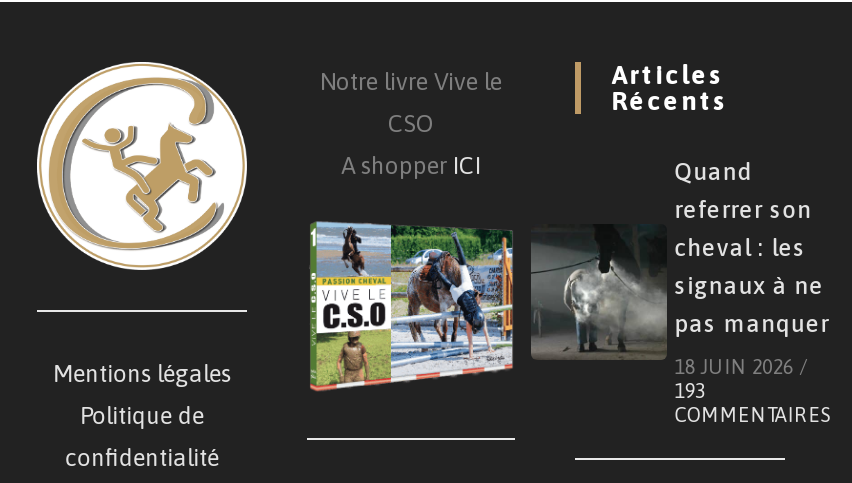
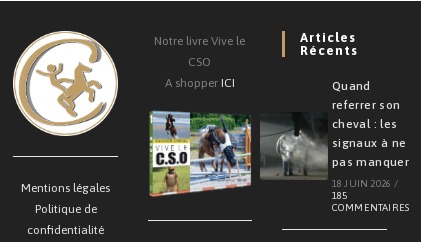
- 193
+ 185
